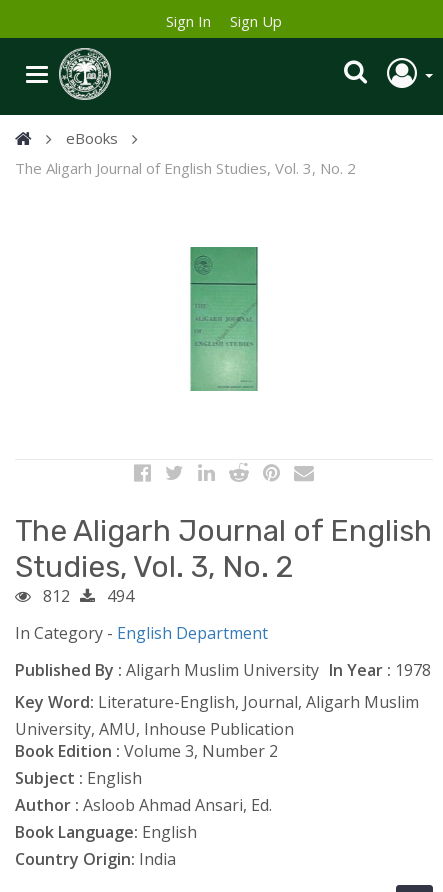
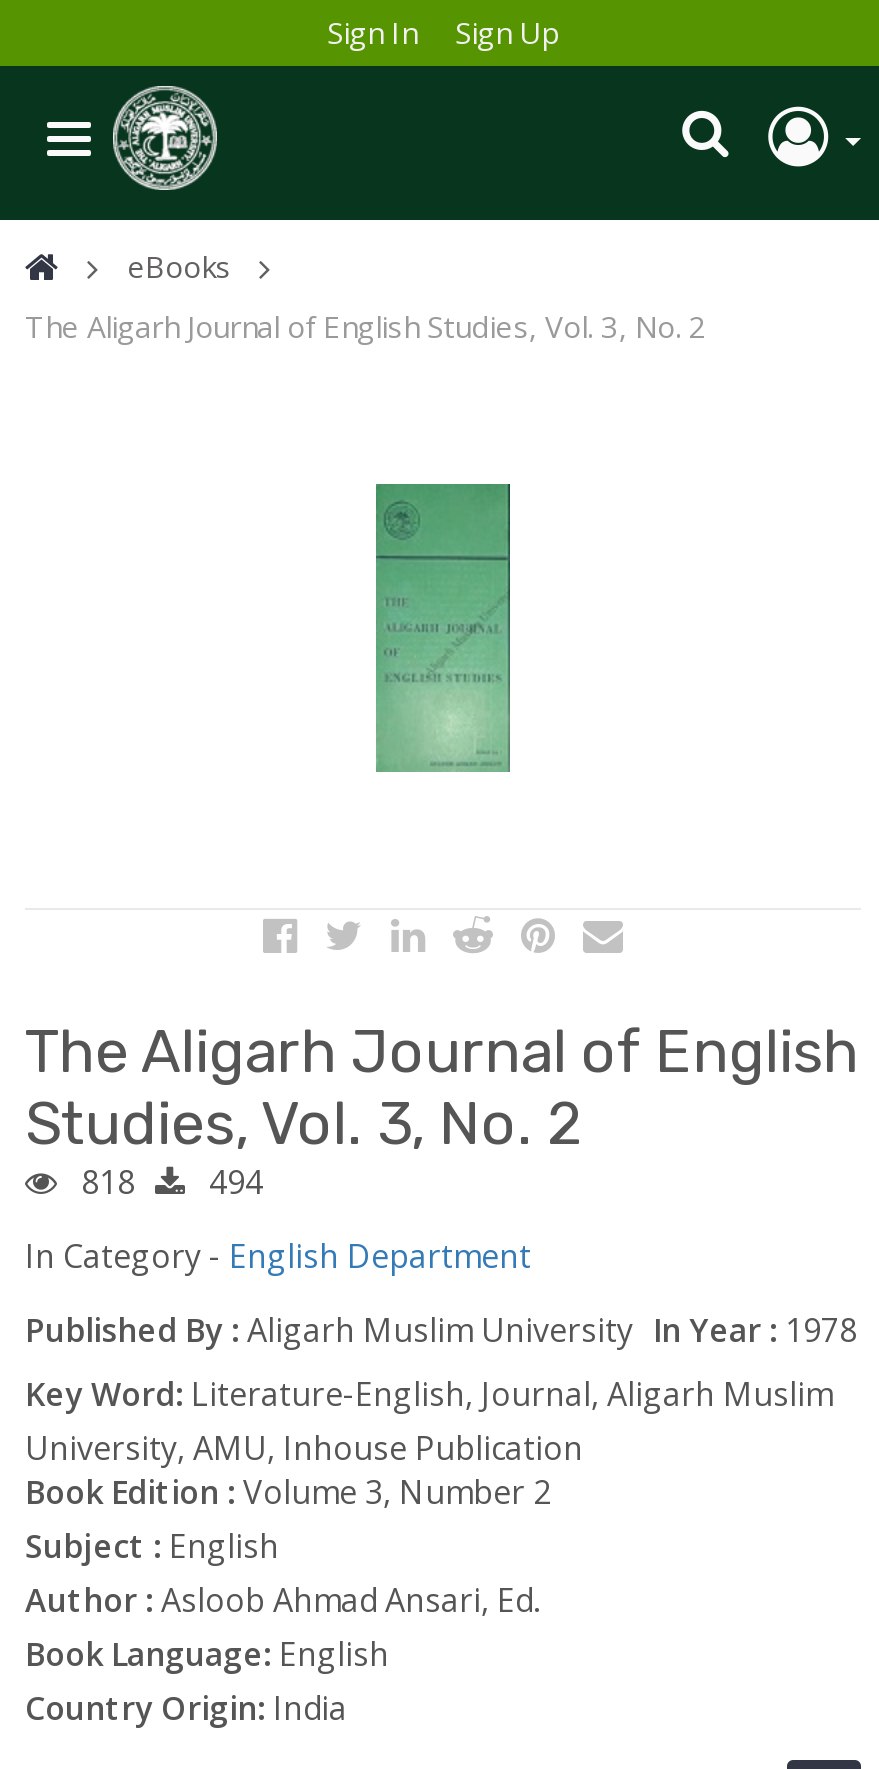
- 812 494
+ 818 494
